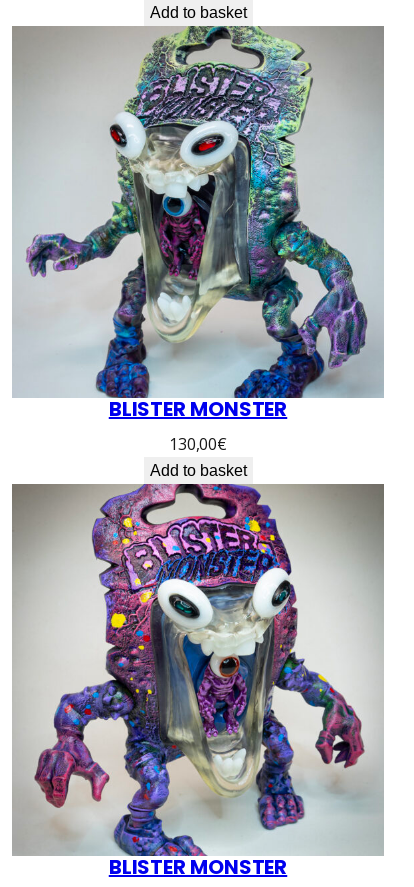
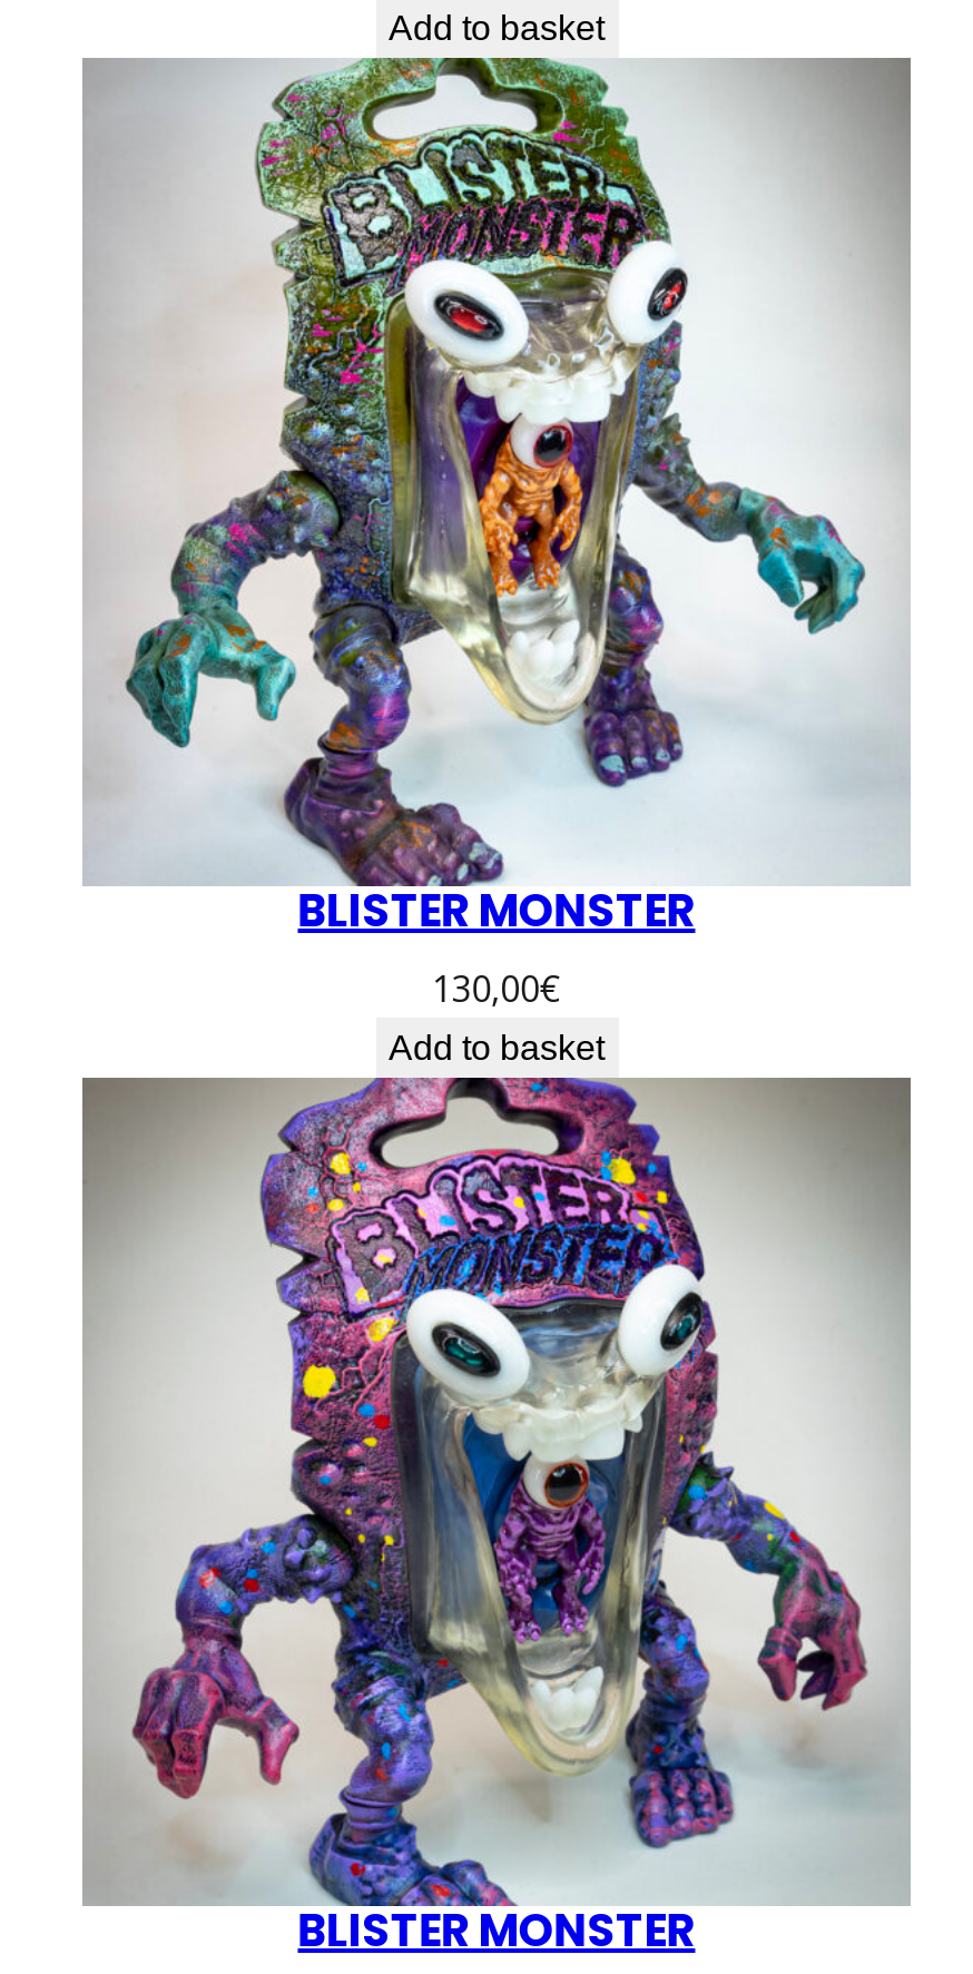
- [image]
+ [image]
